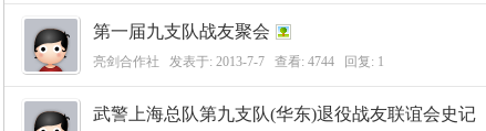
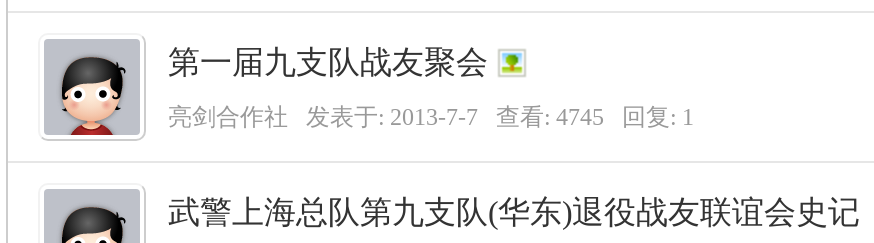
- 亮剑合作社发表于: 2013-7-7查看: 4744 回复: 1
+ 亮剑合作社发表于: 2013-7-7查看: 4745 回复: 1
